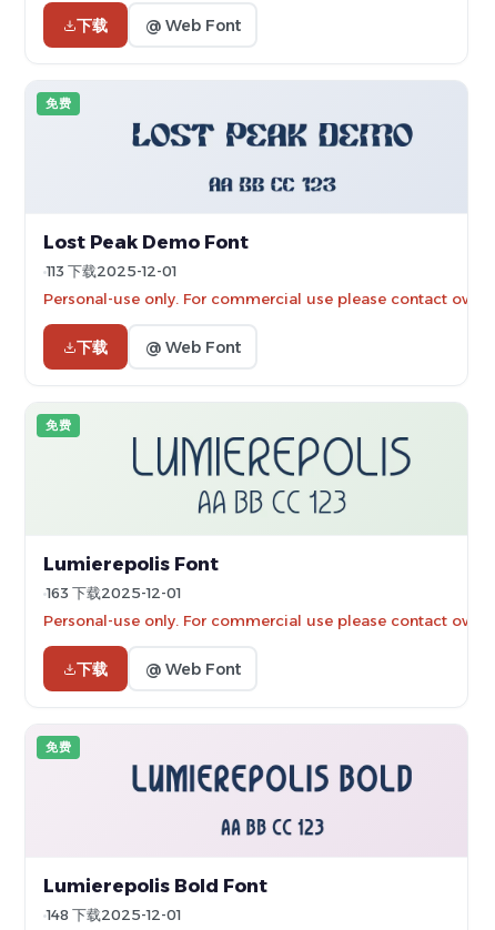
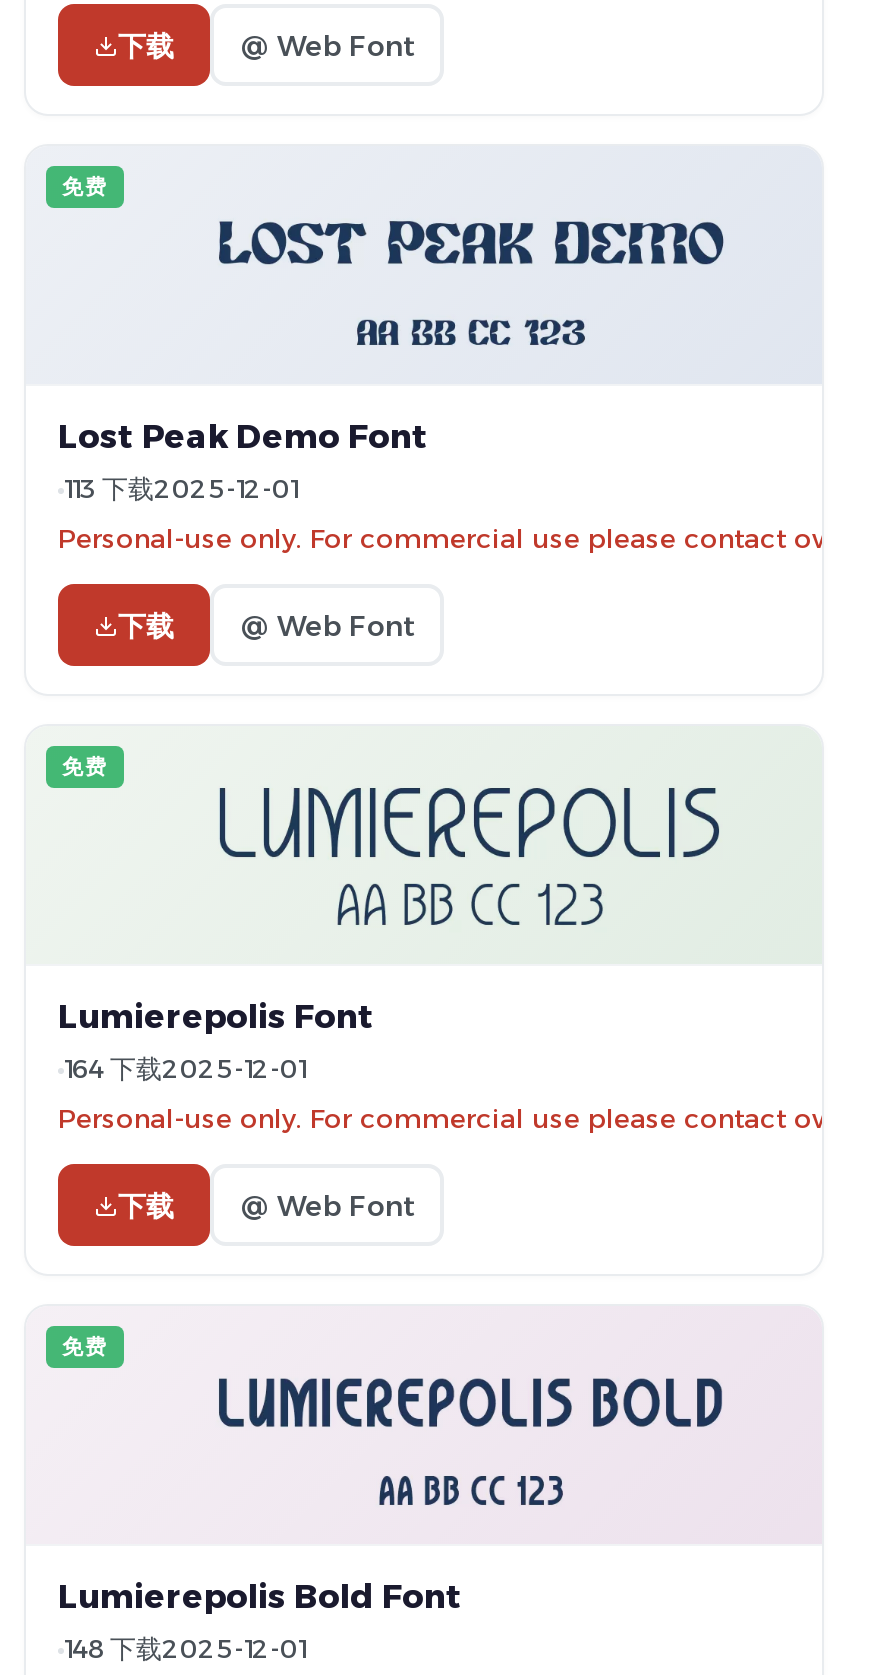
- 163 下载2025-12-01
+ 164 下载2025-12-01
